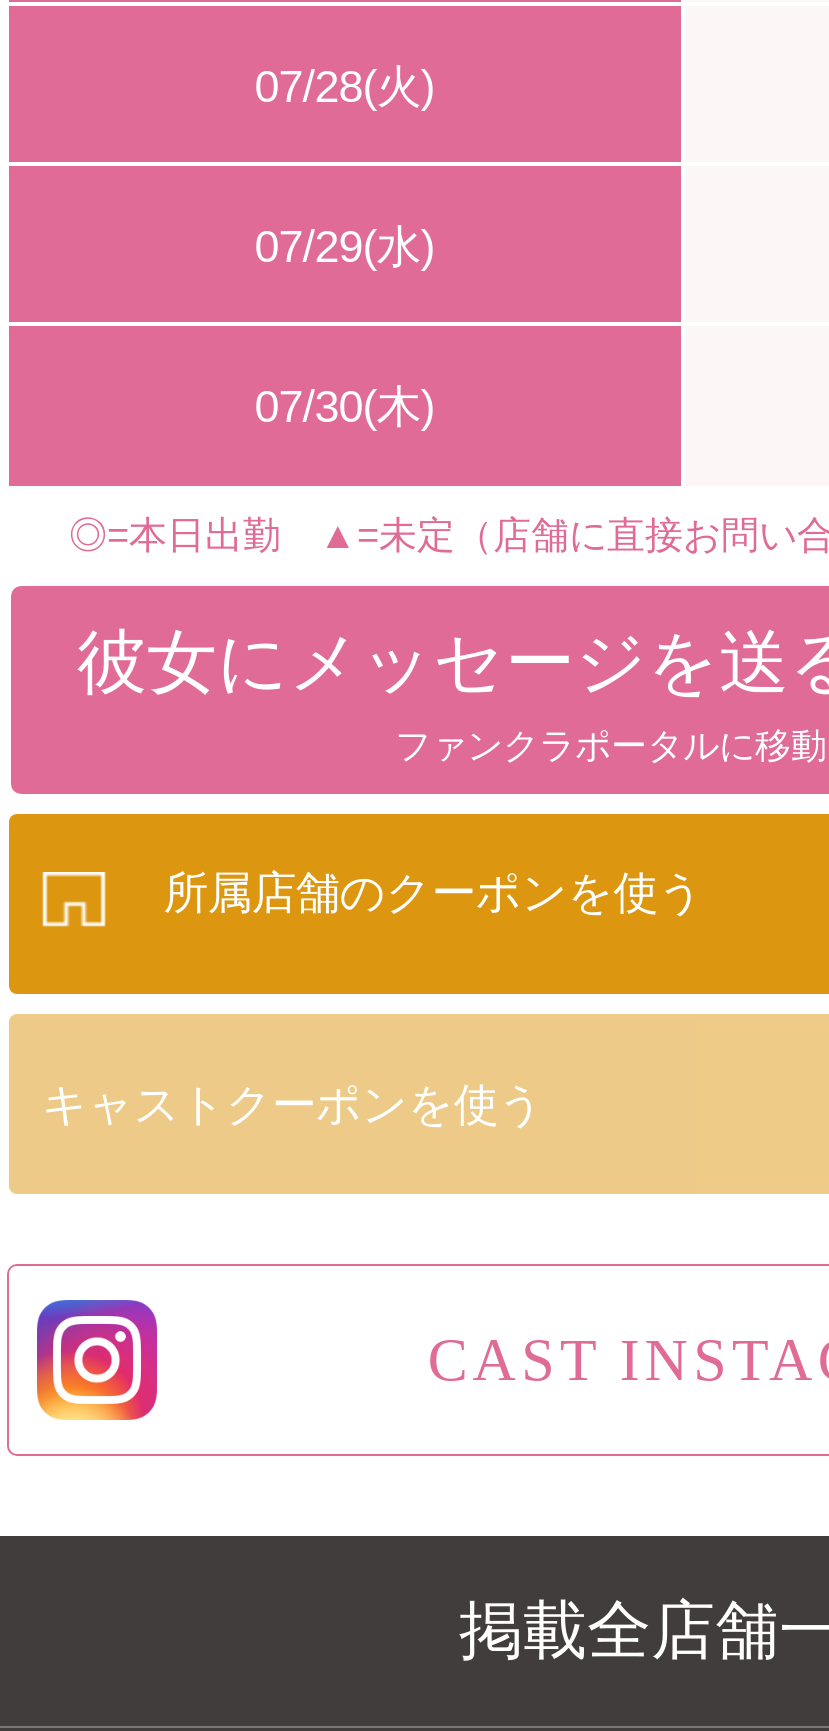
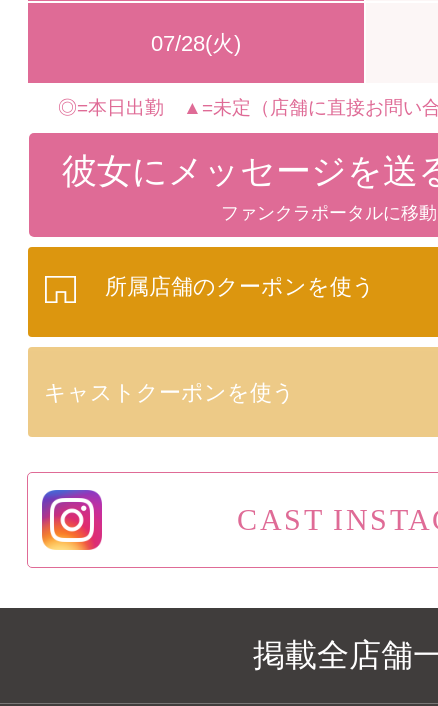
- 07/29(水)
- 07/30(木)
